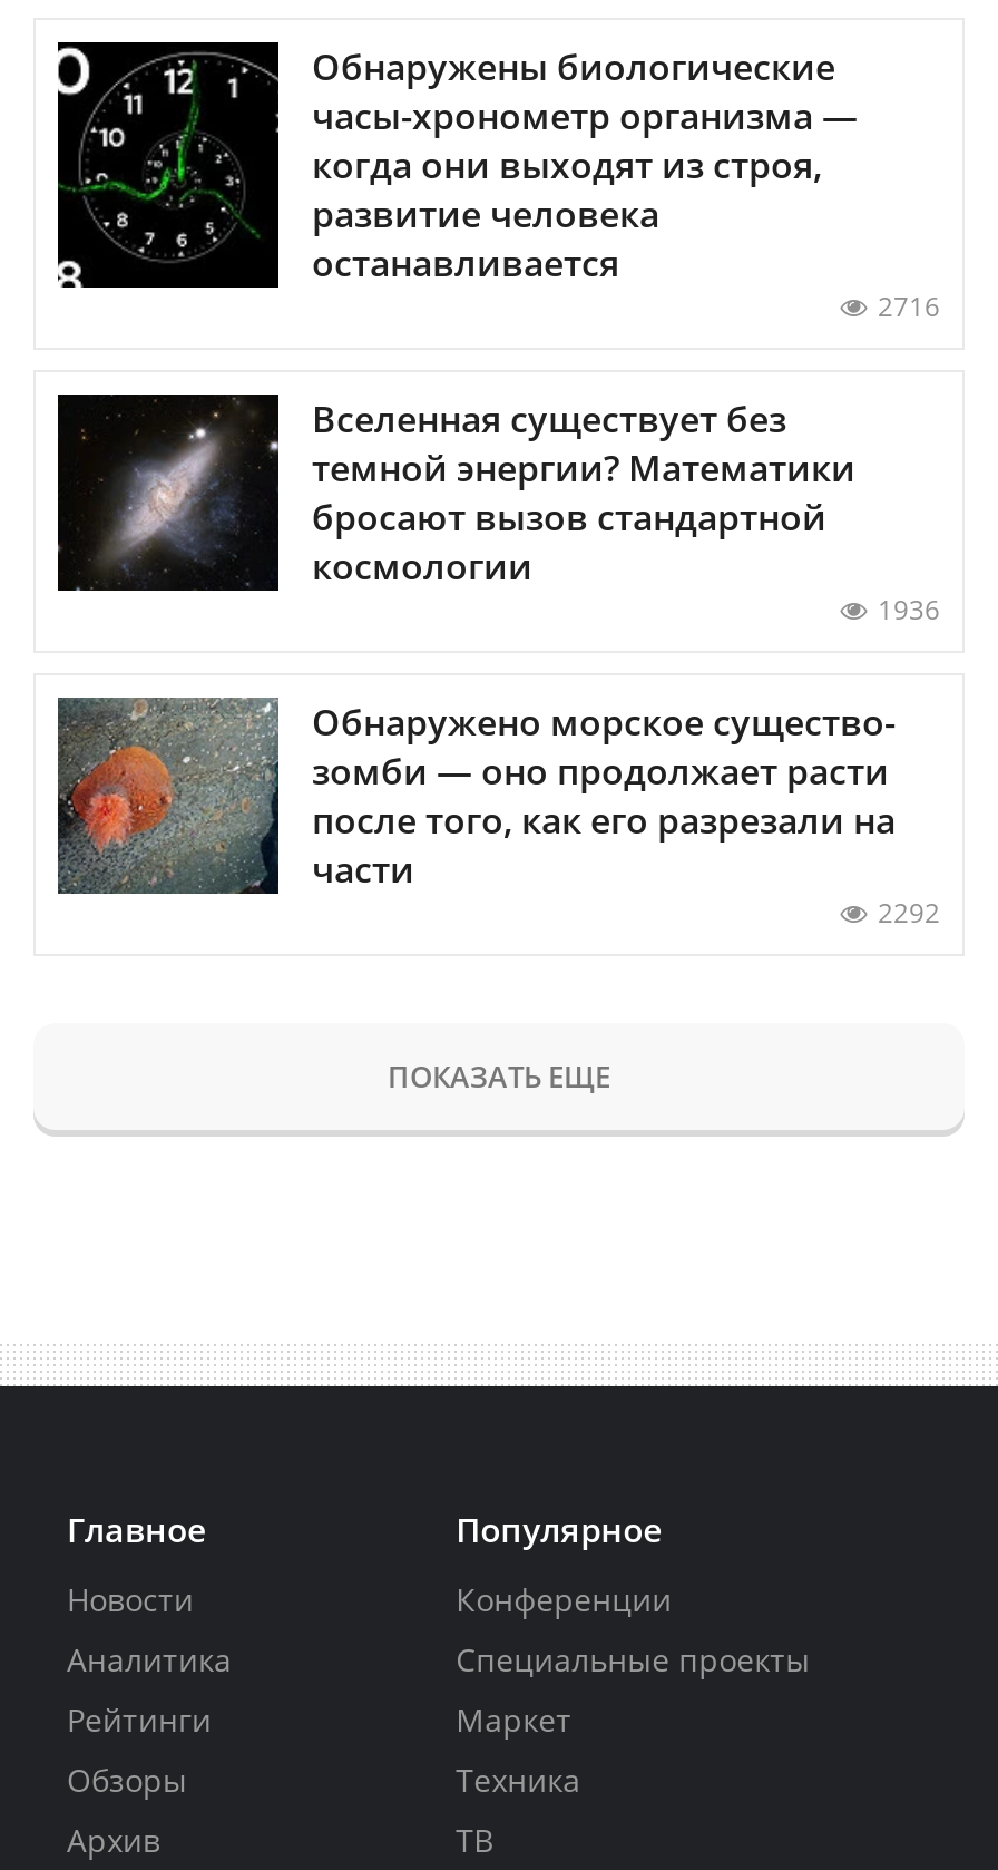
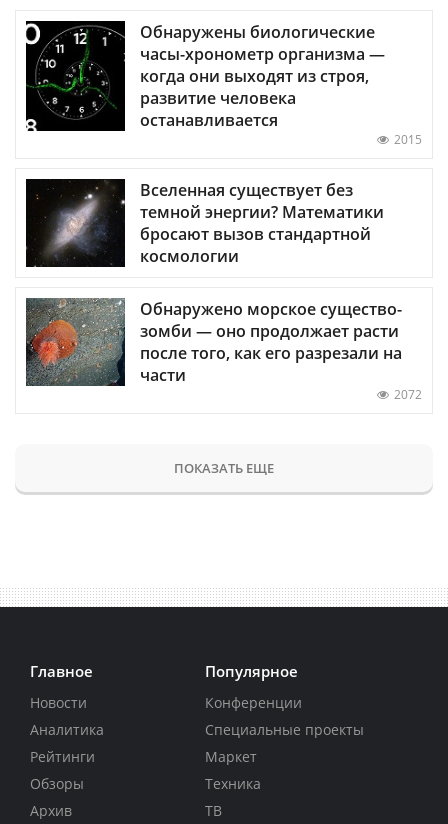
- 2716
+ 2015

- 1936

- 2292
+ 2072
